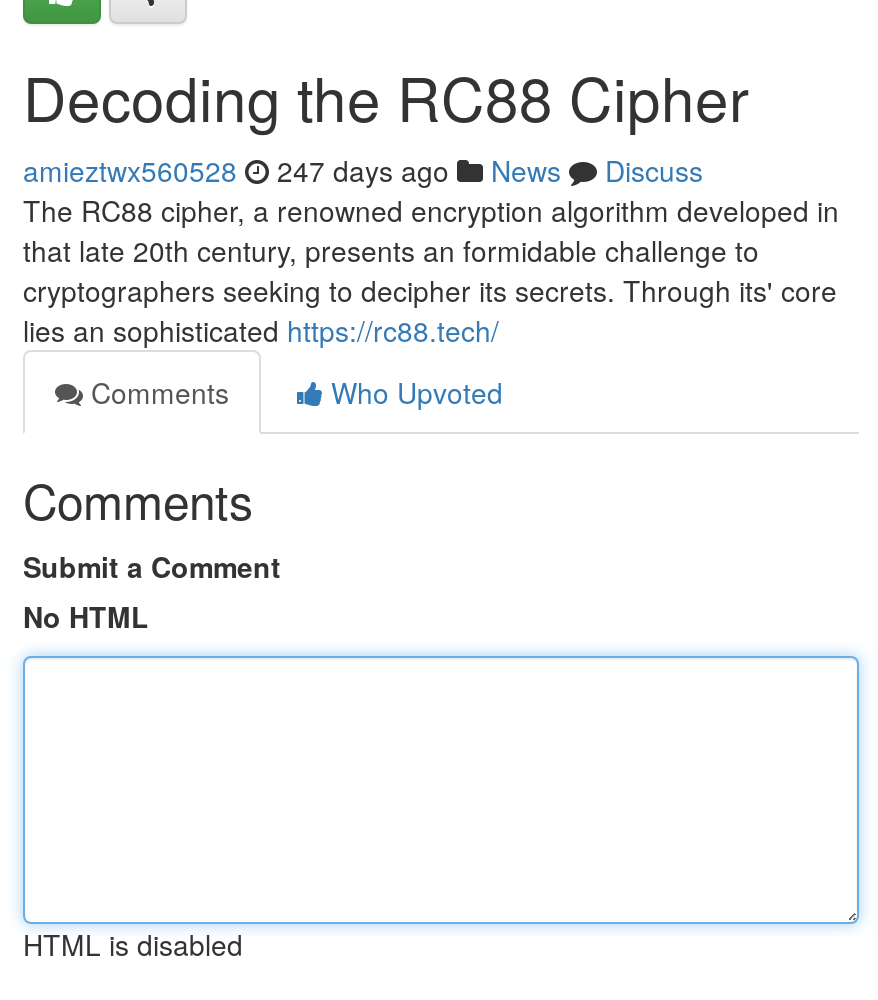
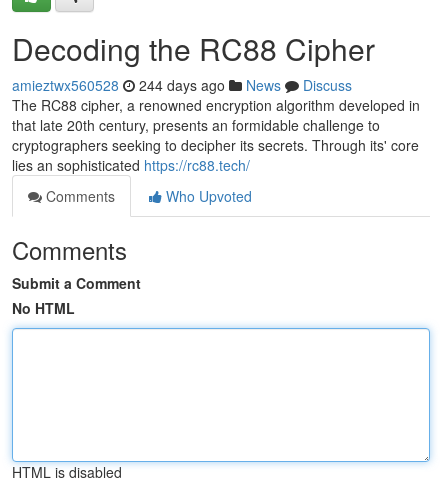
- amieztwx560528 247 days ago News Discuss
+ amieztwx560528 244 days ago News Discuss
